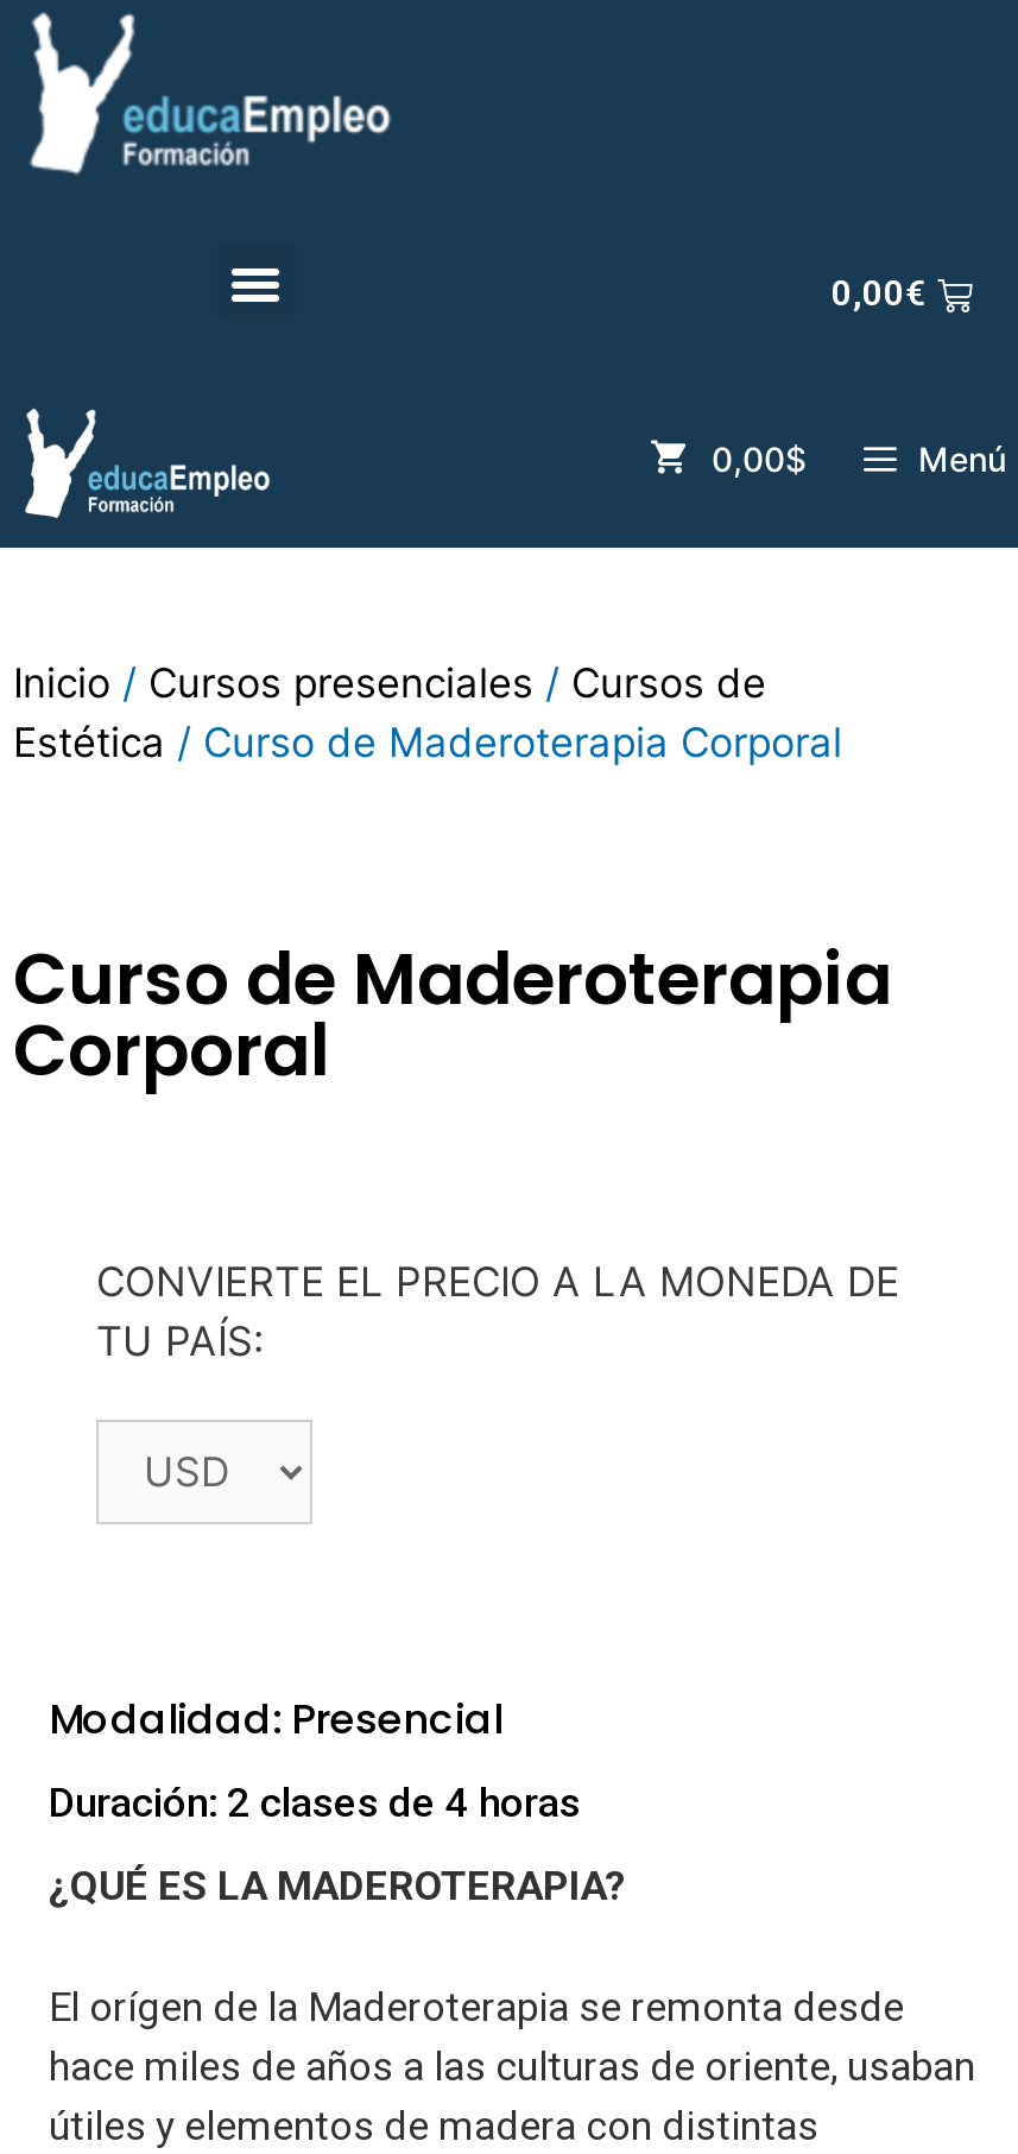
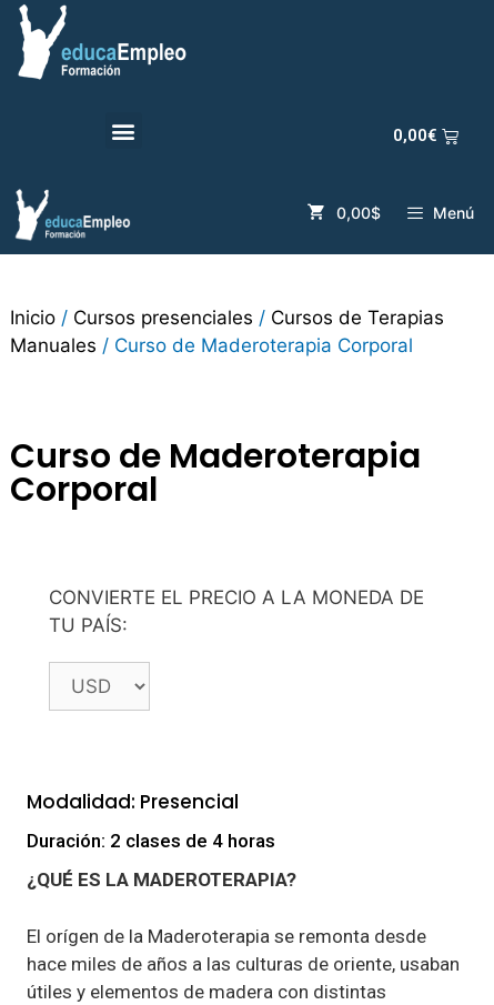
- Inicio / Cursos presenciales / Cursos de
- Estética / Curso de Maderoterapia Corporal
+ Inicio / Cursos presenciales / Cursos de Terapias
+ Manuales / Curso de Maderoterapia Corporal
